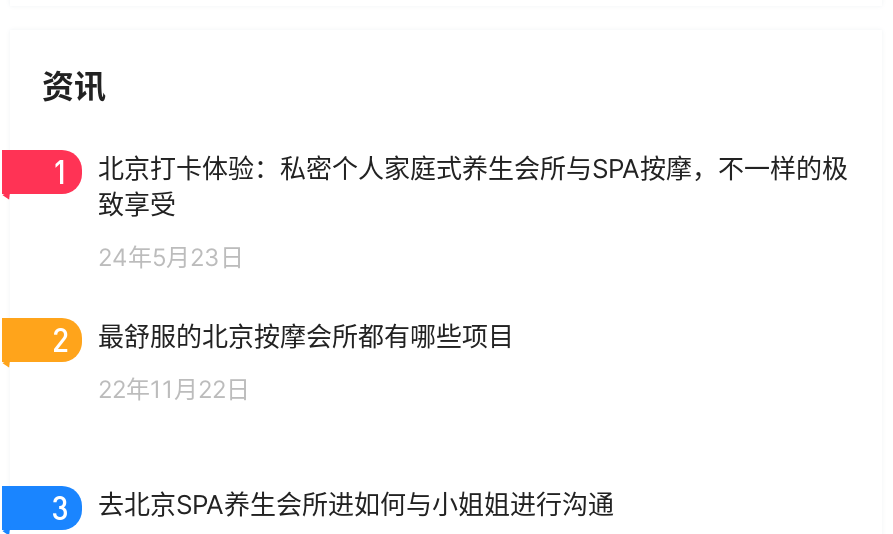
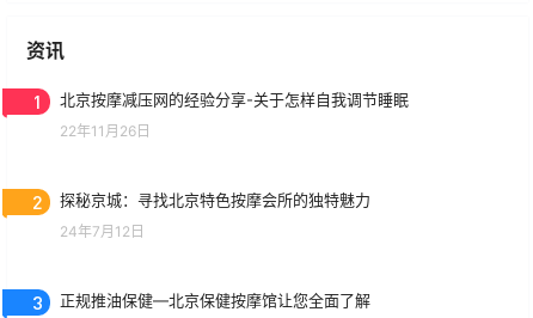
- 北京打卡体验：私密个人家庭式养生会所与SPA按摩，不一样的极
- 致享受
+ 北京按摩减压网的经验分享-关于怎样自我调节睡眠

- 24年5月23日
+ 22年11月26日

- 最舒服的北京按摩会所都有哪些项目
+ 探秘京城：寻找北京特色按摩会所的独特魅力

- 22年11月22日
+ 24年7月12日

- 去北京SPA养生会所进如何与小姐姐进行沟通
+ 正规推油保健—北京保健按摩馆让您全面了解
